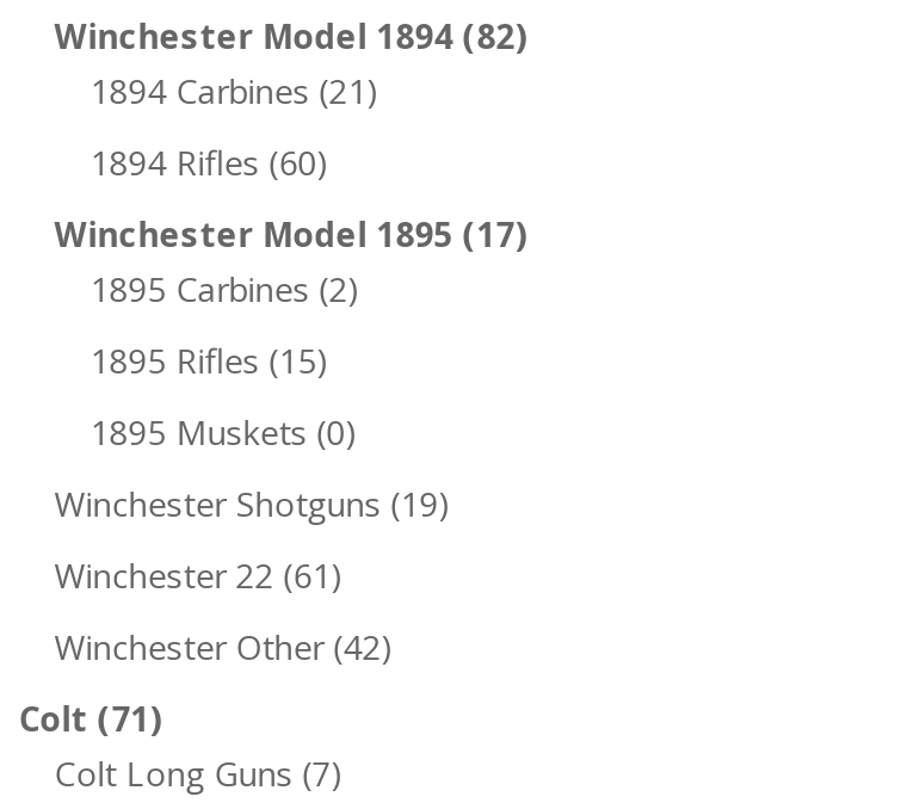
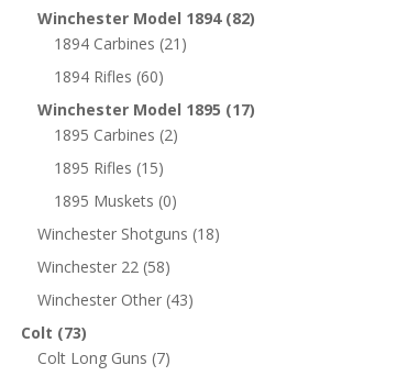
- Winchester Shotguns (19)
+ Winchester Shotguns (18)

- Winchester 22 (61)
+ Winchester 22 (58)

- Winchester Other (42)
+ Winchester Other (43)

- Colt (71)
+ Colt (73)
